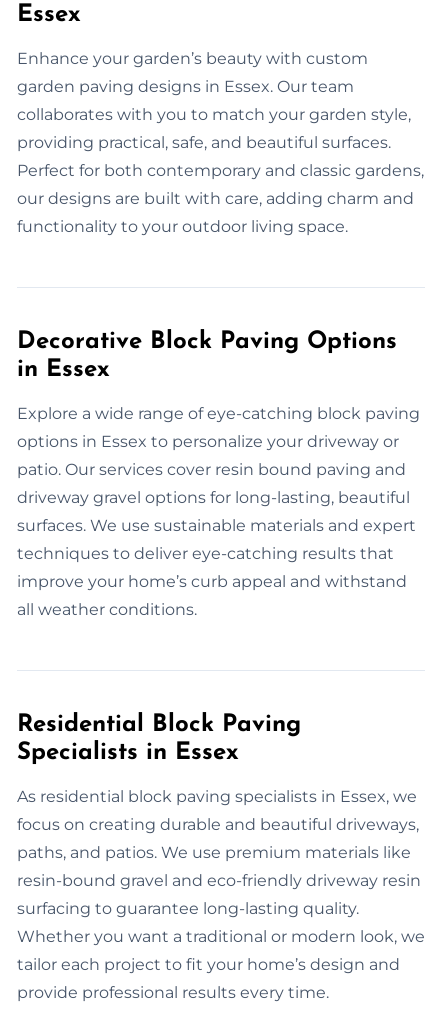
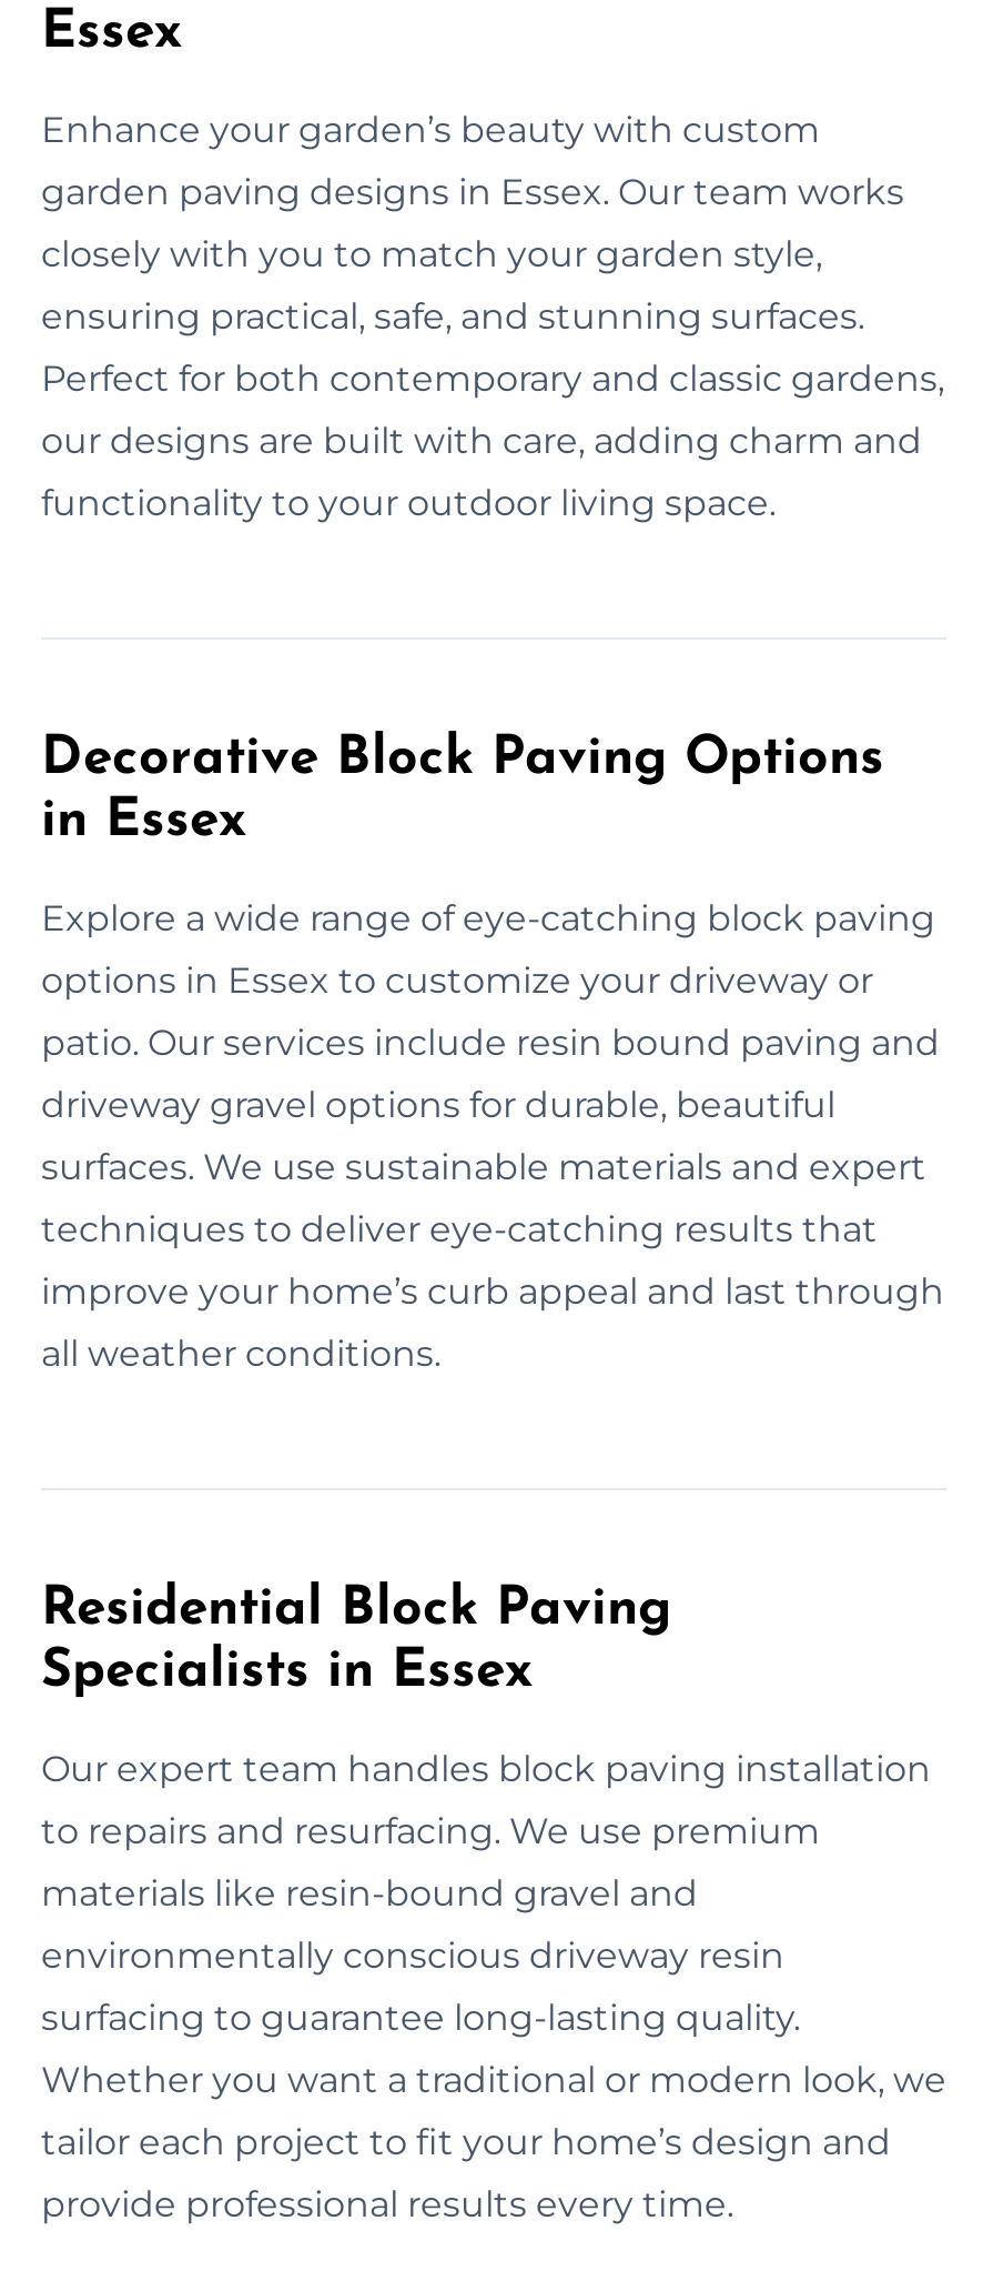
- garden paving designs in Essex. Our team
+ garden paving designs in Essex. Our team works

- collaborates with you to match your garden style,
+ closely with you to match your garden style,

- providing practical, safe, and beautiful surfaces.
+ ensuring practical, safe, and stunning surfaces.

- options in Essex to personalize your driveway or
+ options in Essex to customize your driveway or

- patio. Our services cover resin bound paving and
+ patio. Our services include resin bound paving and

- driveway gravel options for long-lasting, beautiful
+ driveway gravel options for durable, beautiful

- improve your home’s curb appeal and withstand
+ improve your home’s curb appeal and last through

- As residential block paving specialists in Essex, we
+ Our expert team handles block paving installation

- focus on creating durable and beautiful driveways,
+ to repairs and resurfacing. We use premium

- paths, and patios. We use premium materials like
+ materials like resin-bound gravel and

- resin-bound gravel and eco-friendly driveway resin
+ environmentally conscious driveway resin
